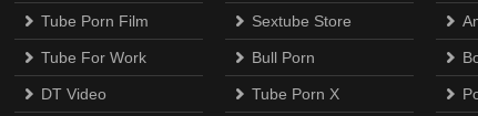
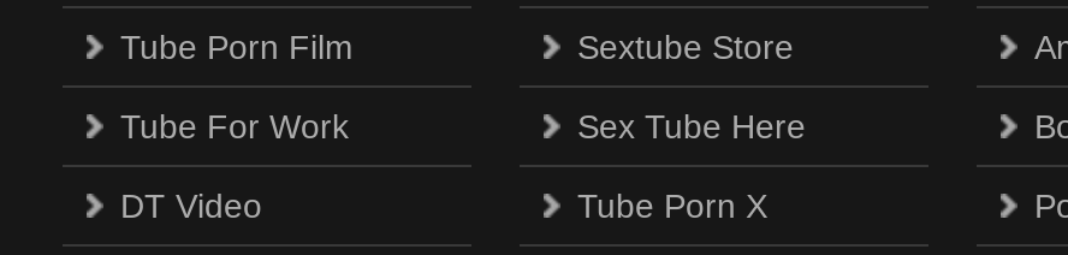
- Bull Porn
+ Sex Tube Here
